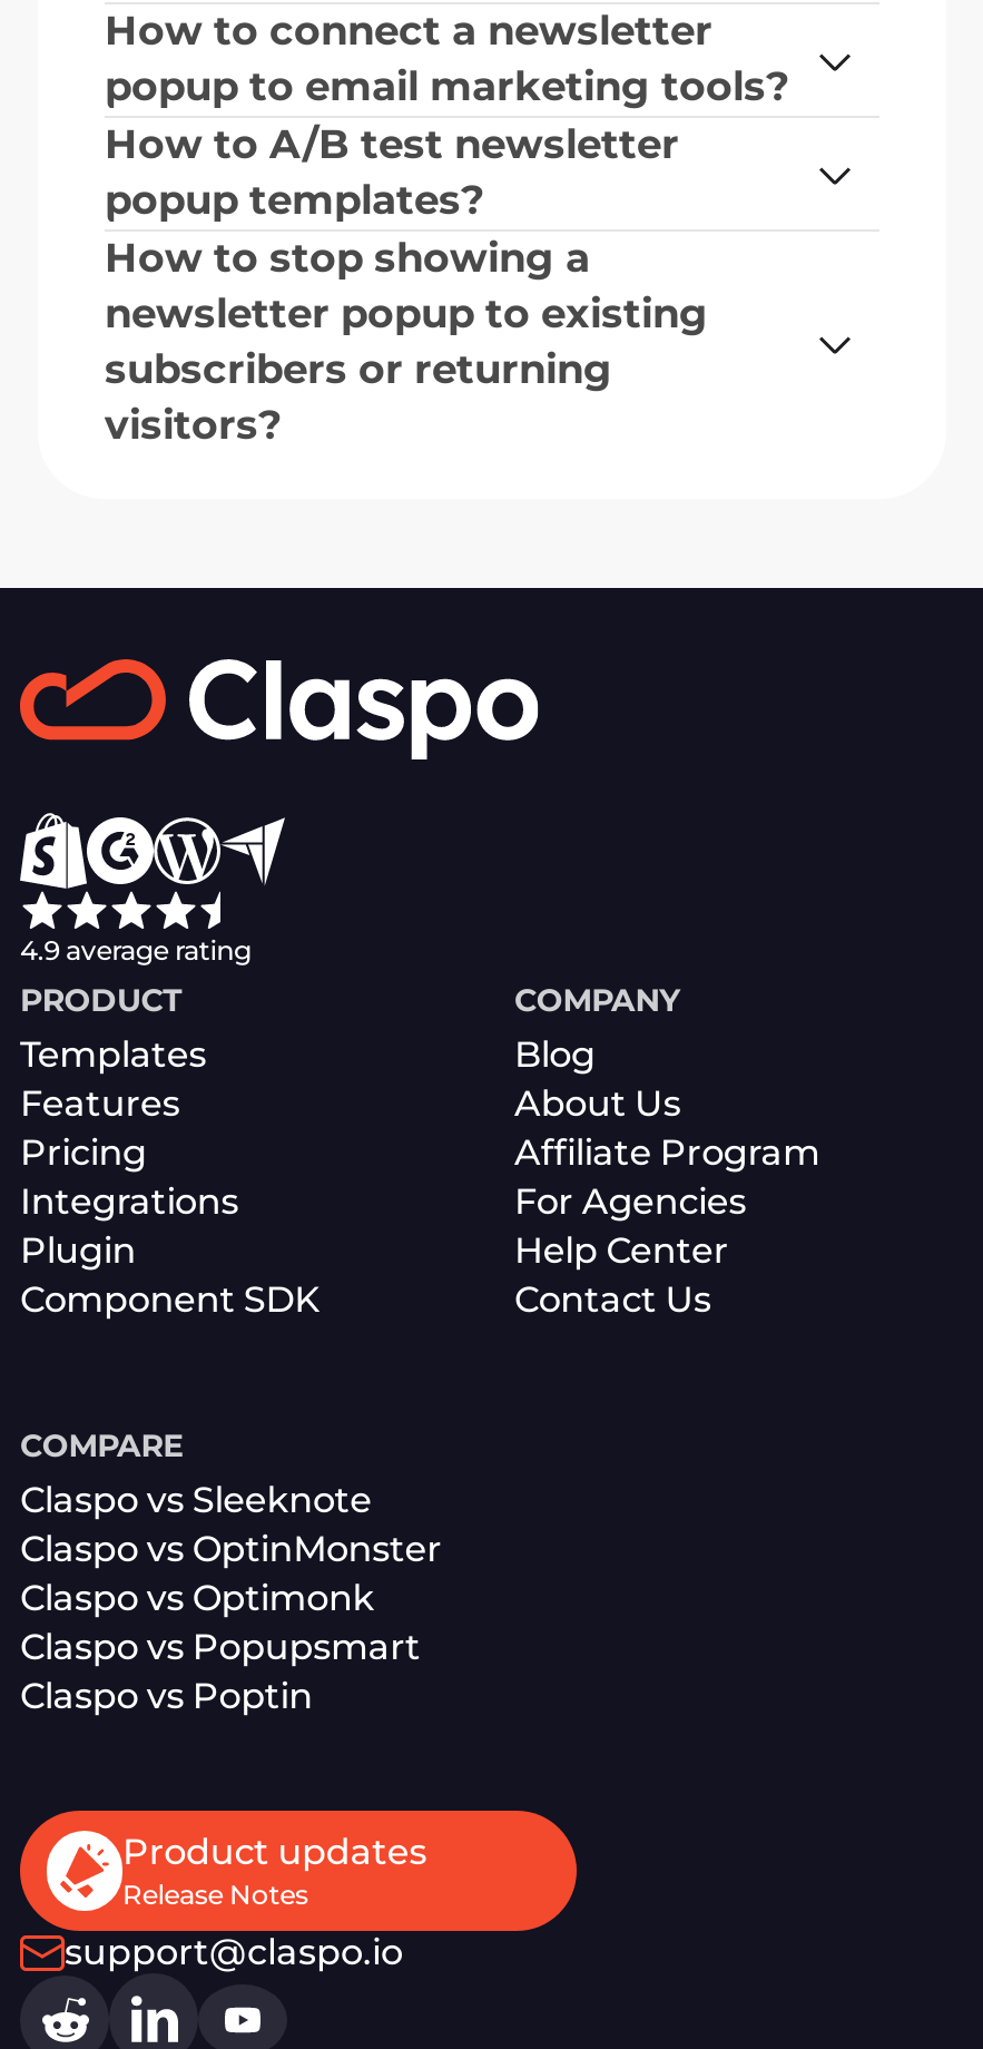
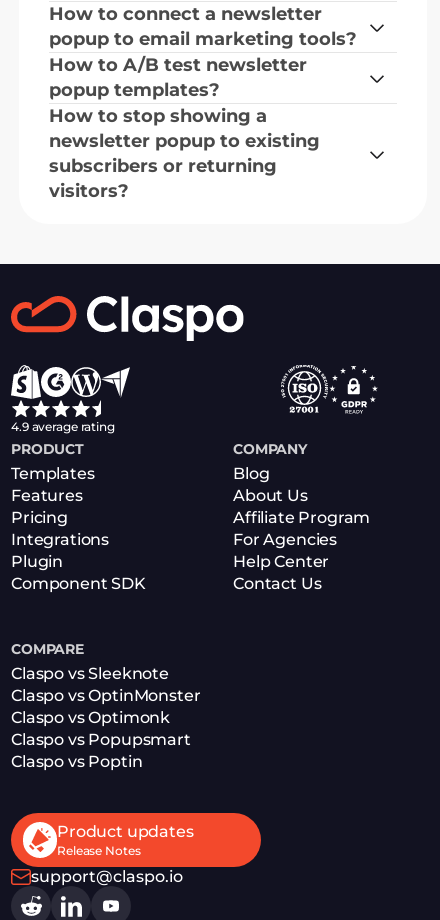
+ [image]
